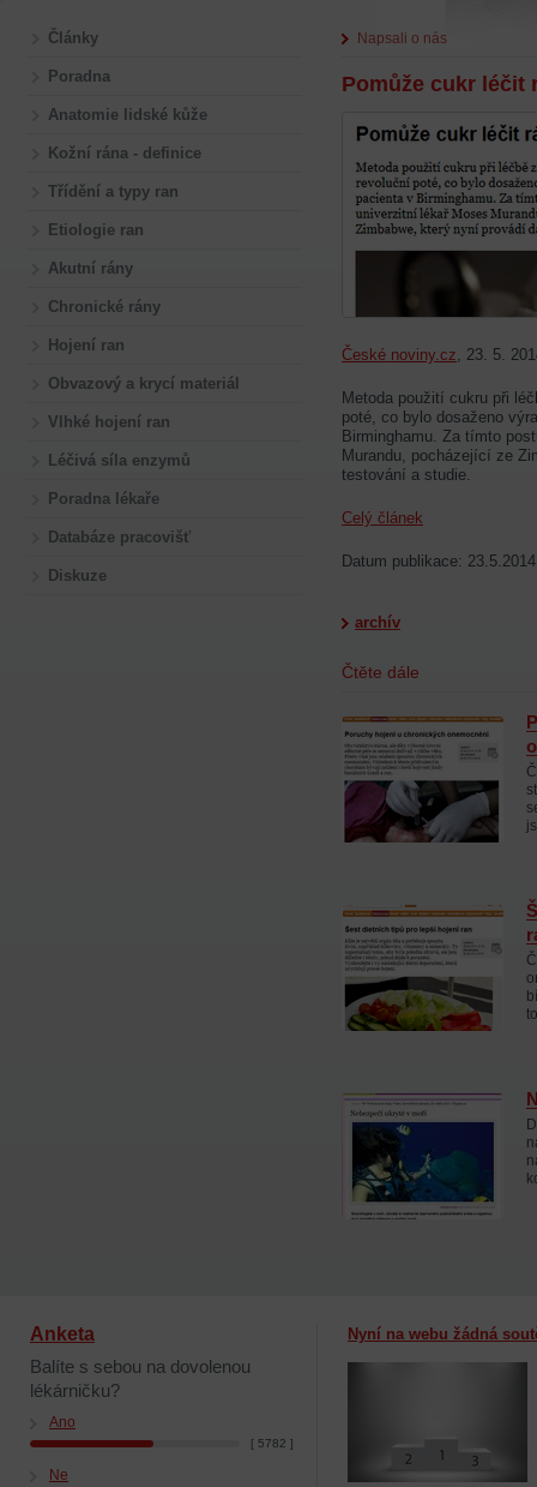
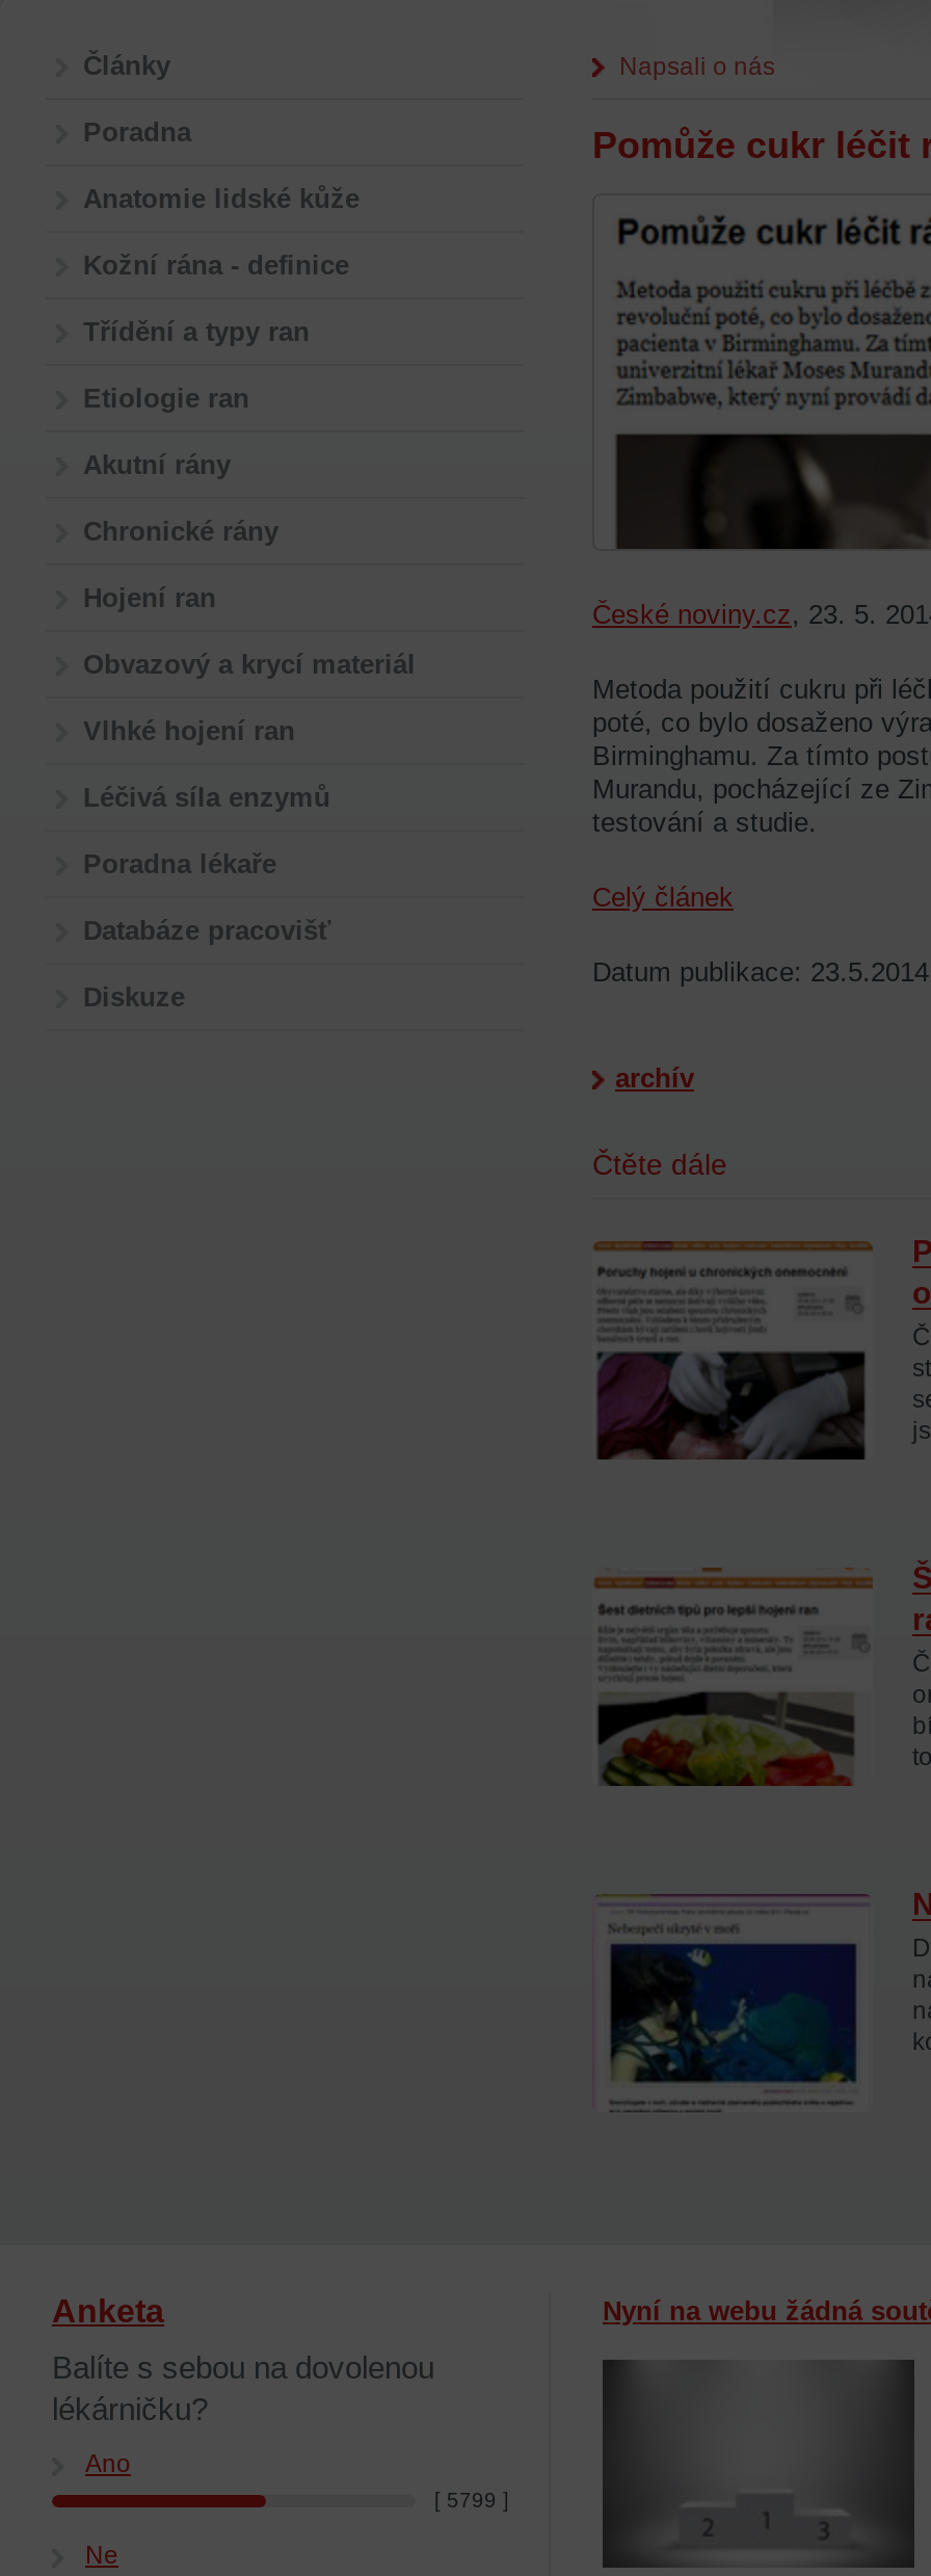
- [ 5782 ]
+ [ 5799 ]
